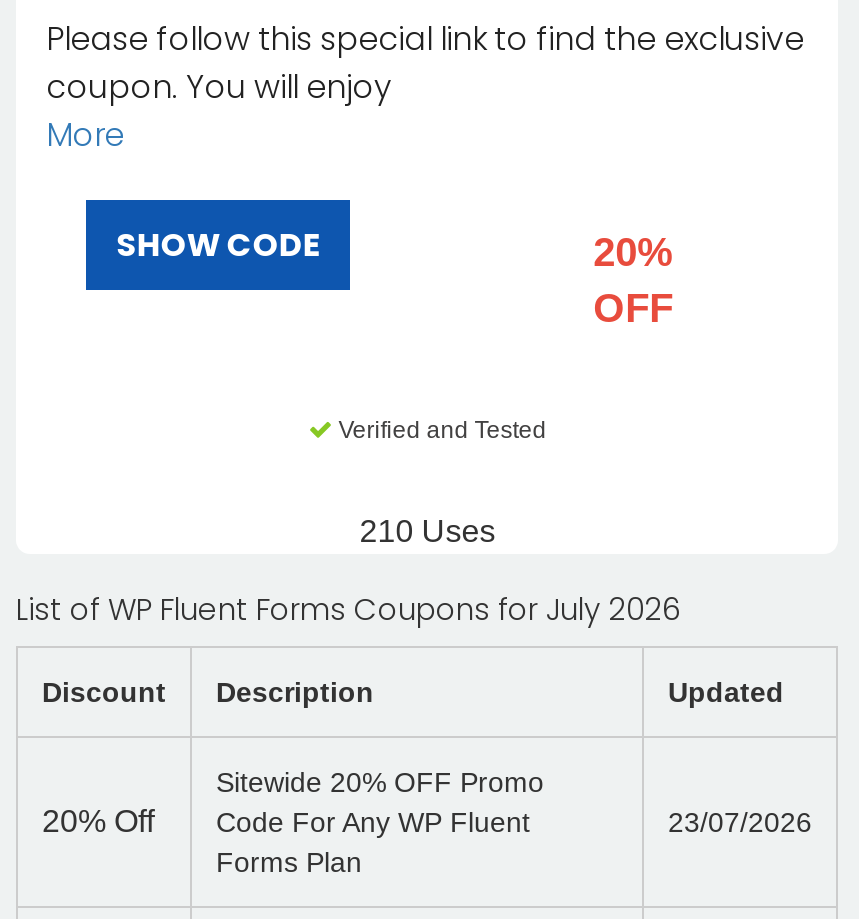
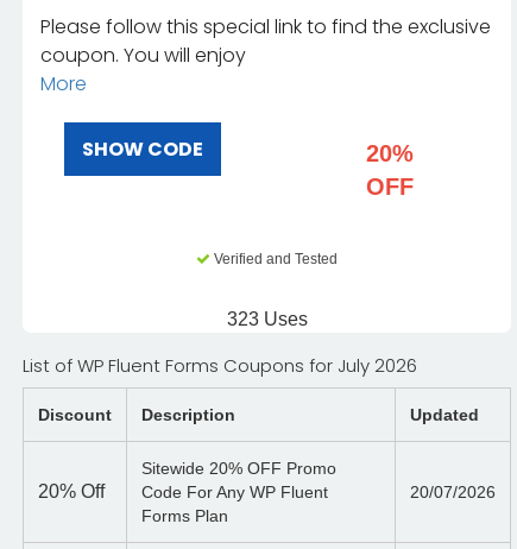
- 210 Uses
+ 323 Uses

- 23/07/2026
+ 20/07/2026
